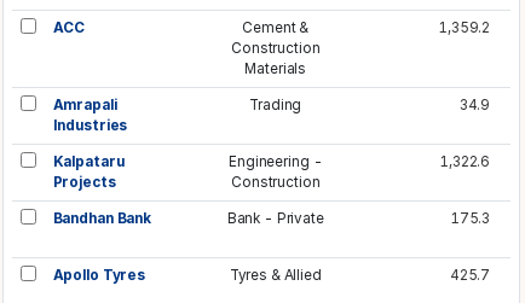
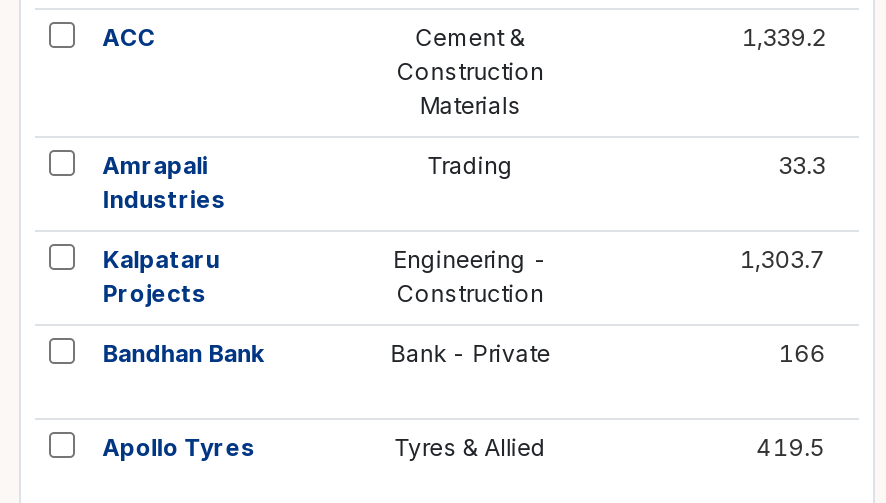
- 1,359.2
+ 1,339.2

- 34.9
+ 33.3

- 1,322.6
+ 1,303.7

- 175.3
+ 166

- 425.7
+ 419.5
